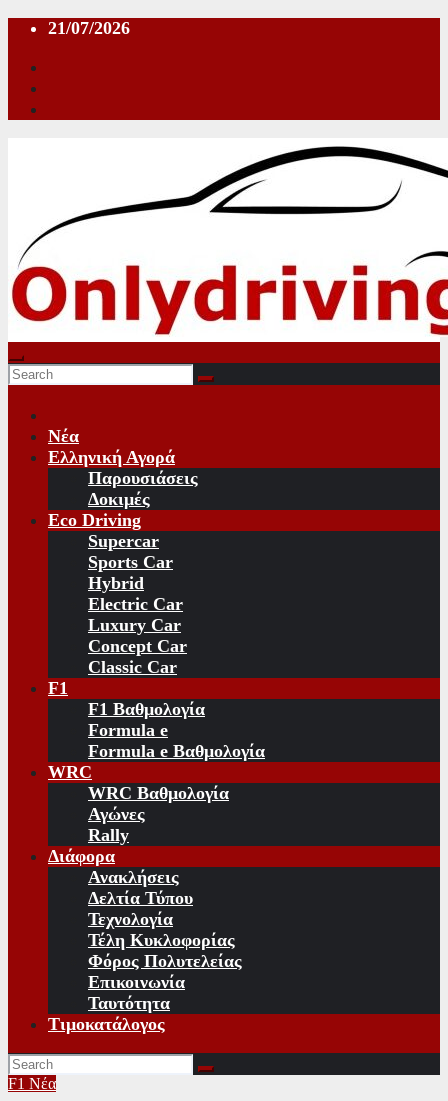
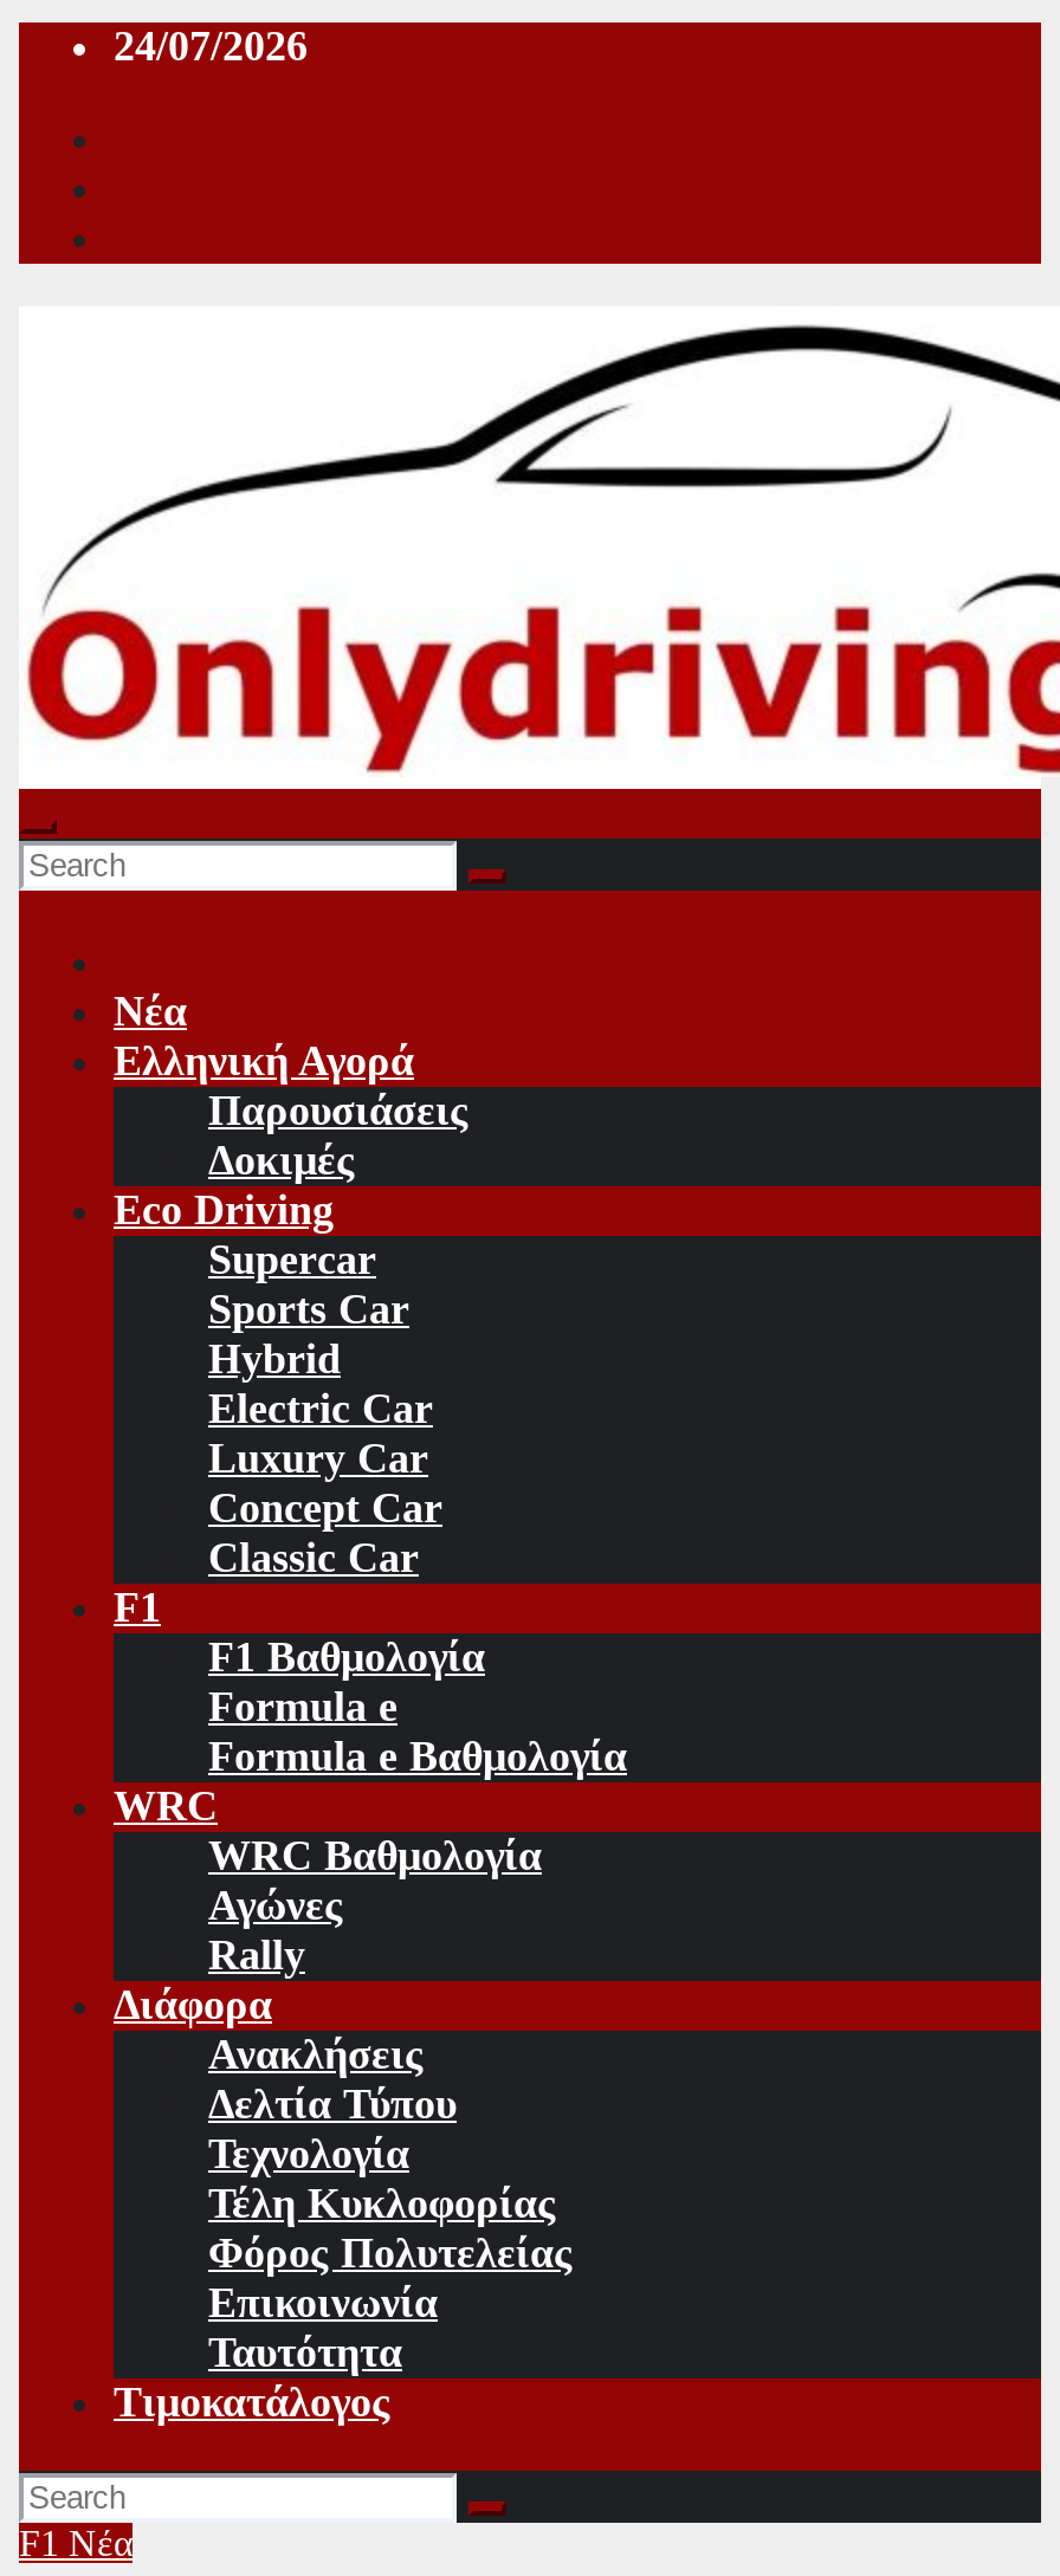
- 21/07/2026
+ 24/07/2026
